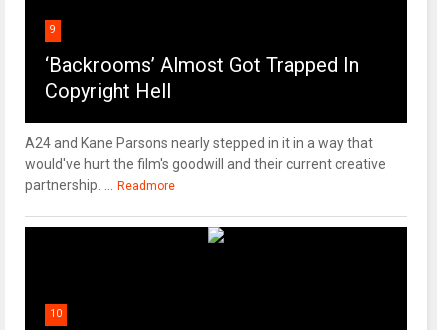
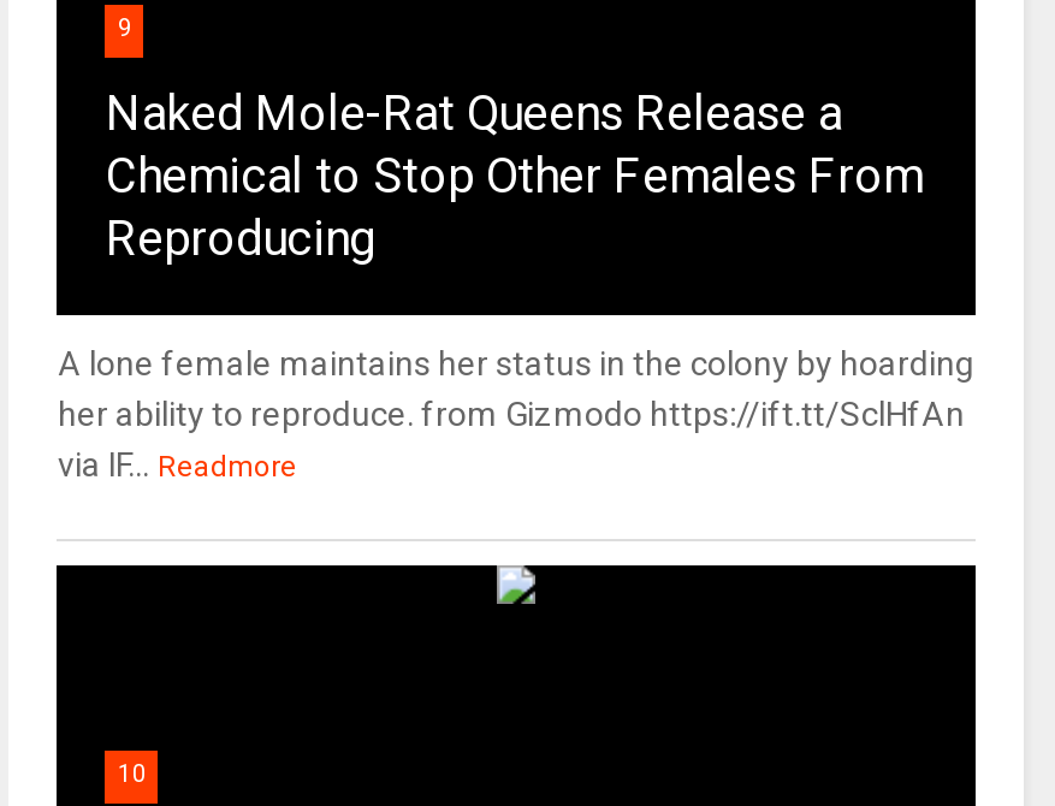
- ‘Backrooms’ Almost Got Trapped In
- Copyright Hell
+ Naked Mole-Rat Queens Release a
+ Chemical to Stop Other Females From
+ Reproducing

- A24 and Kane Parsons nearly stepped in it in a way that
- would've hurt the film's goodwill and their current creative
- partnership. ... Readmore
+ A lone female maintains her status in the colony by hoarding
+ her ability to reproduce. from Gizmodo https://ift.tt/SclHfAn
+ via IF... Readmore
